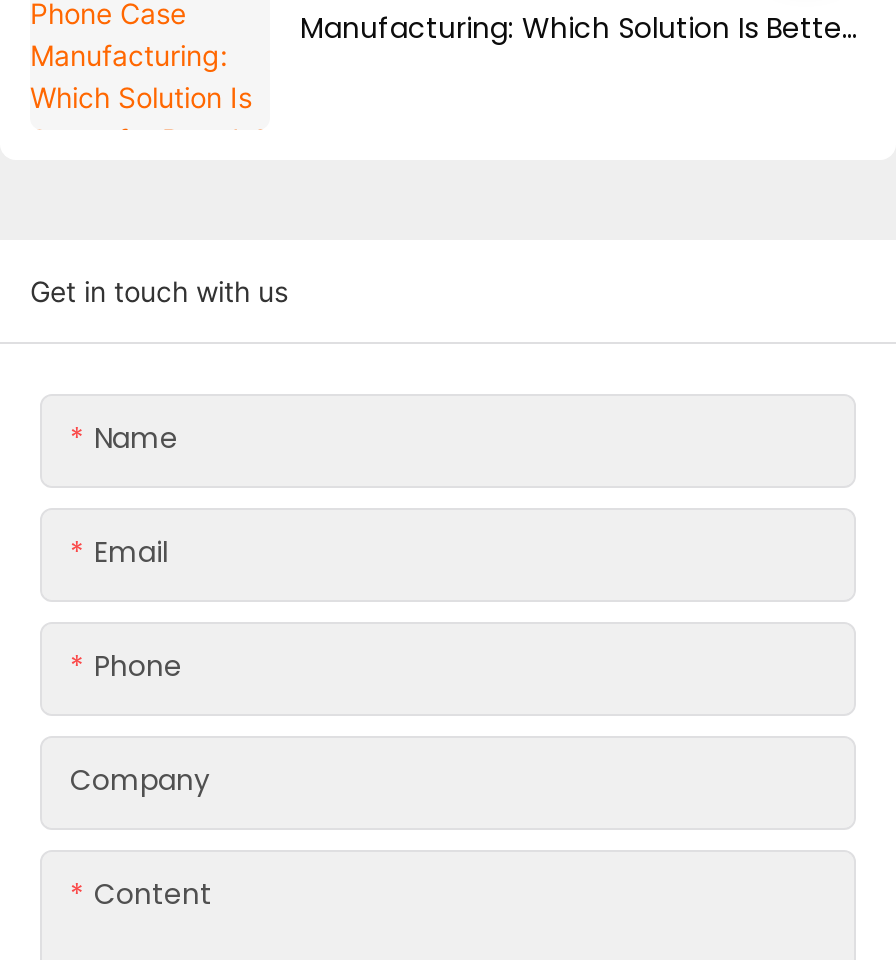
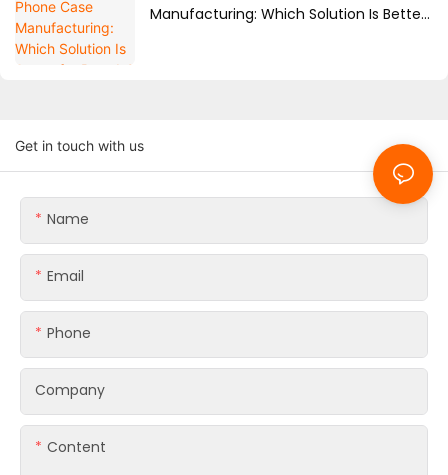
+ [image]
